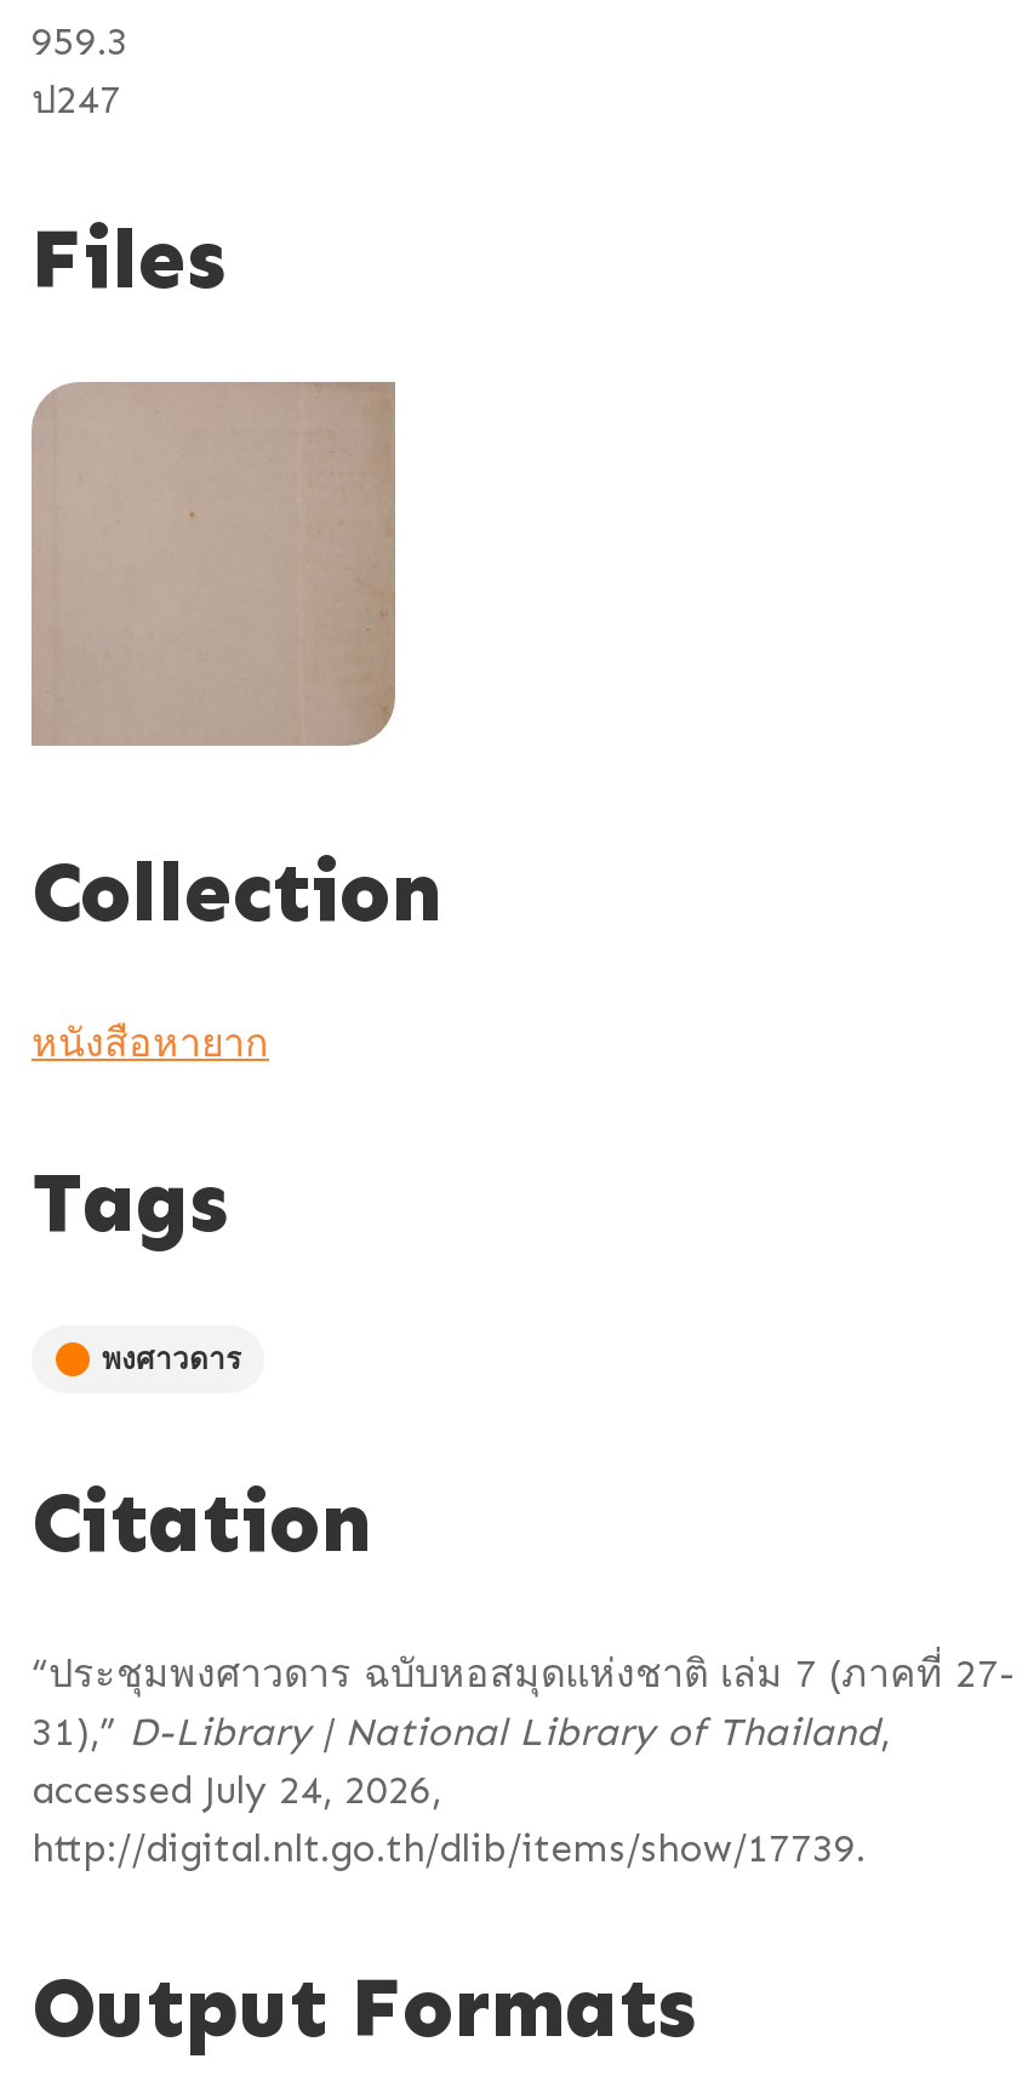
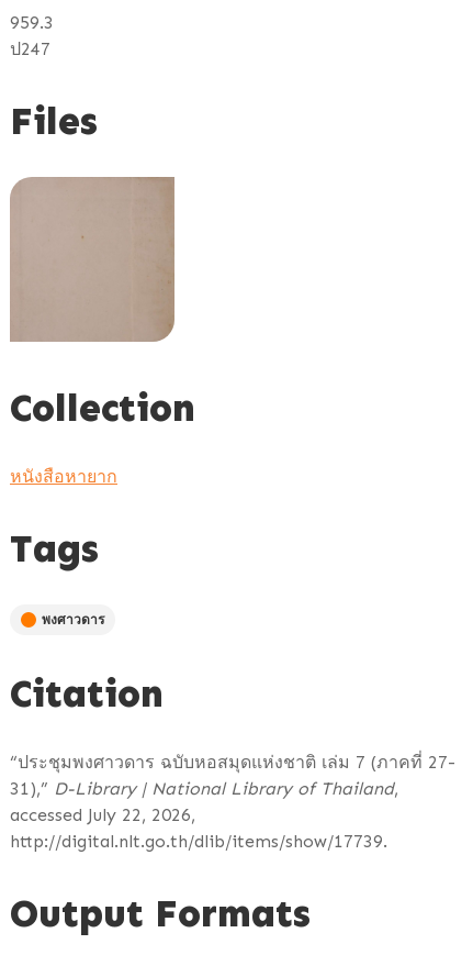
- accessed July 24, 2026,
+ accessed July 22, 2026,
